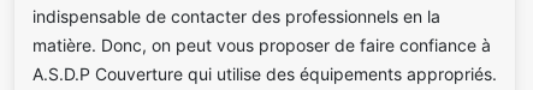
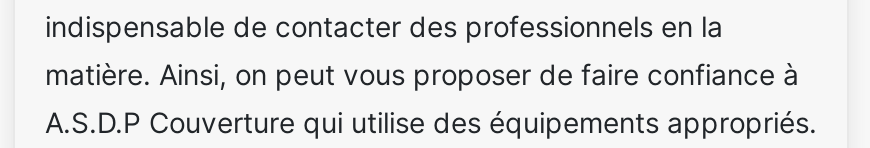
- matière. Donc, on peut vous proposer de faire confiance à
+ matière. Ainsi, on peut vous proposer de faire confiance à
